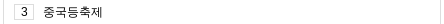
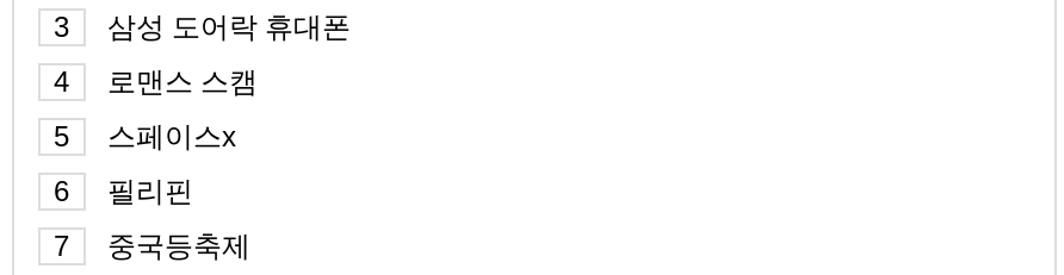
+ 삼성 도어락 휴대폰
+ 4
+ 로맨스 스캠
+ 5
+ 스페이스x
+ 6
+ 필리핀
+ 7
